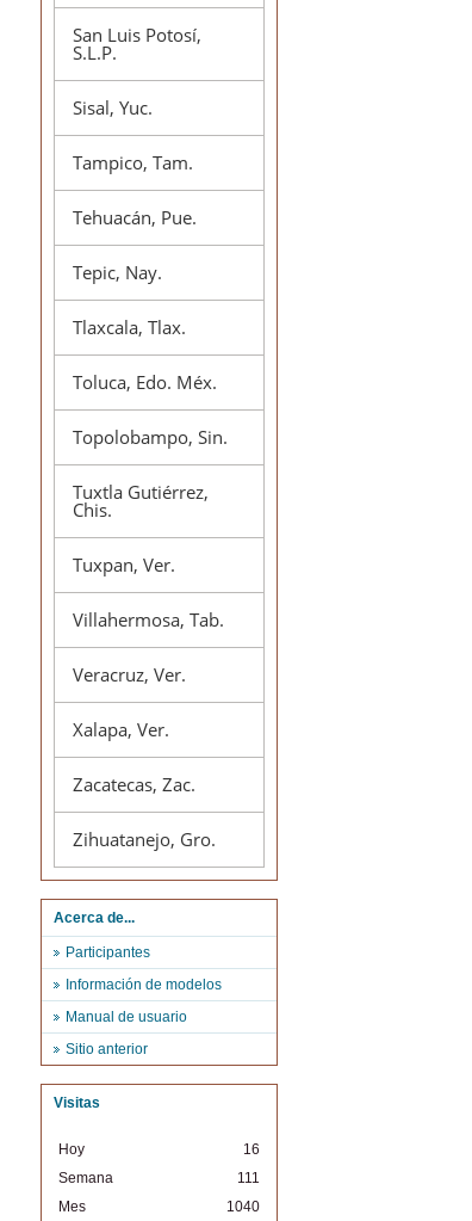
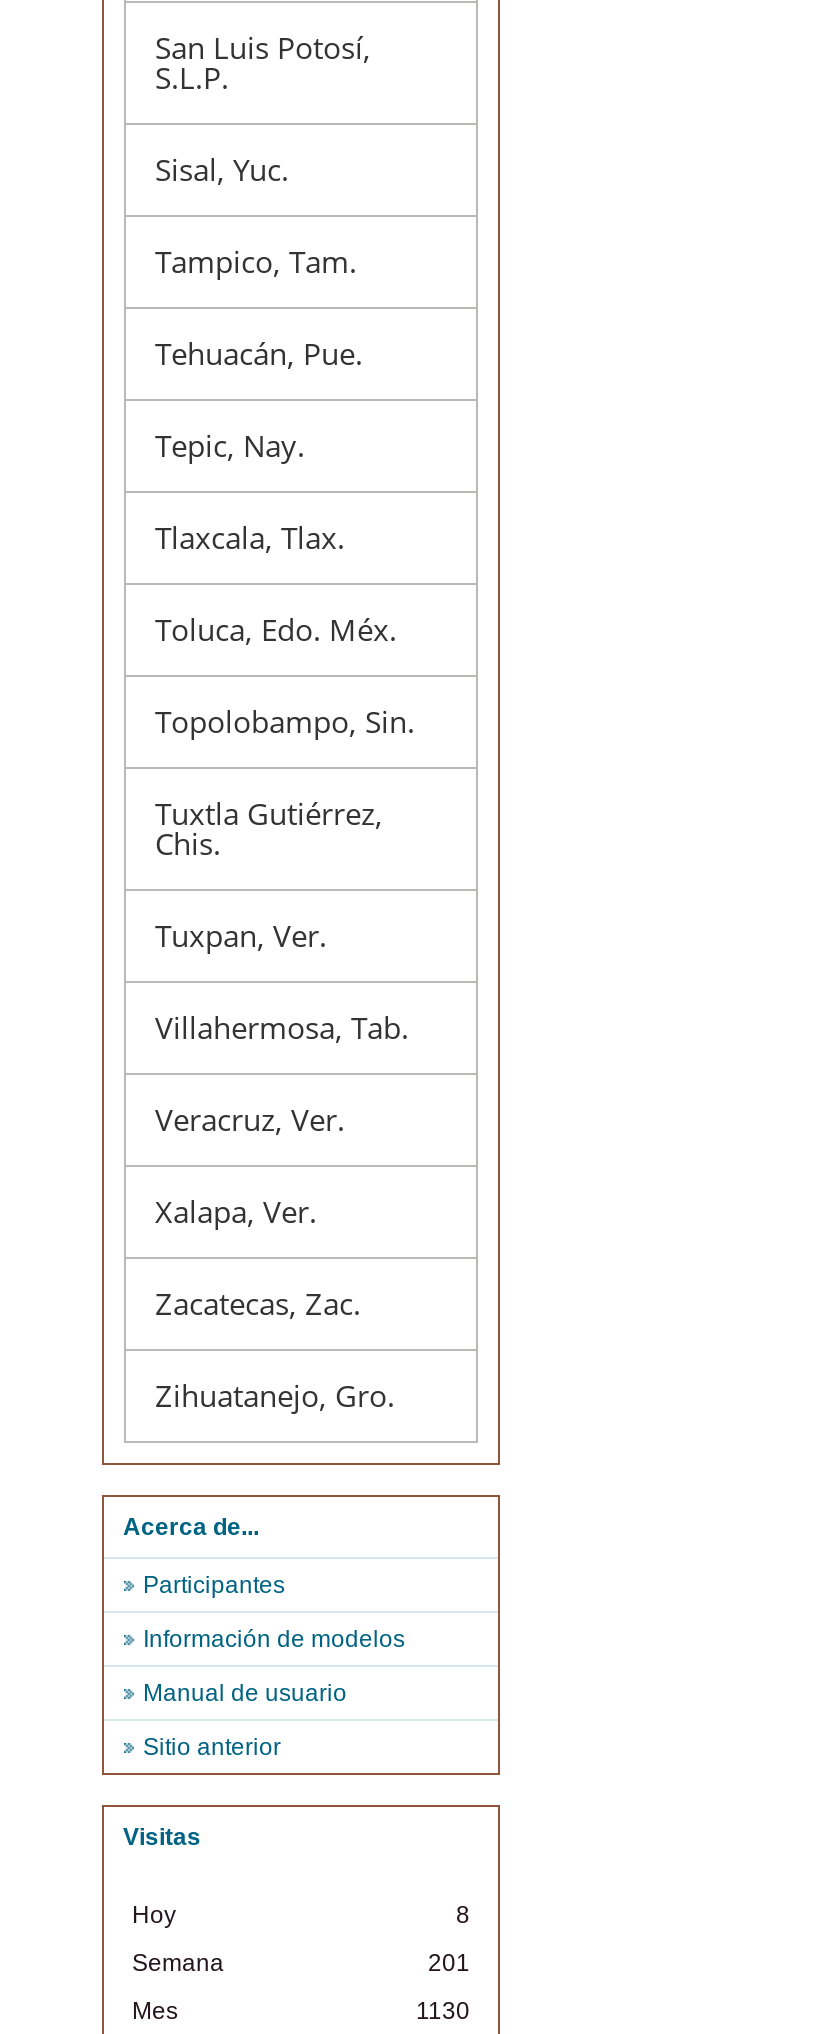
- 16
+ 8

- 111
+ 201

- 1040
+ 1130
